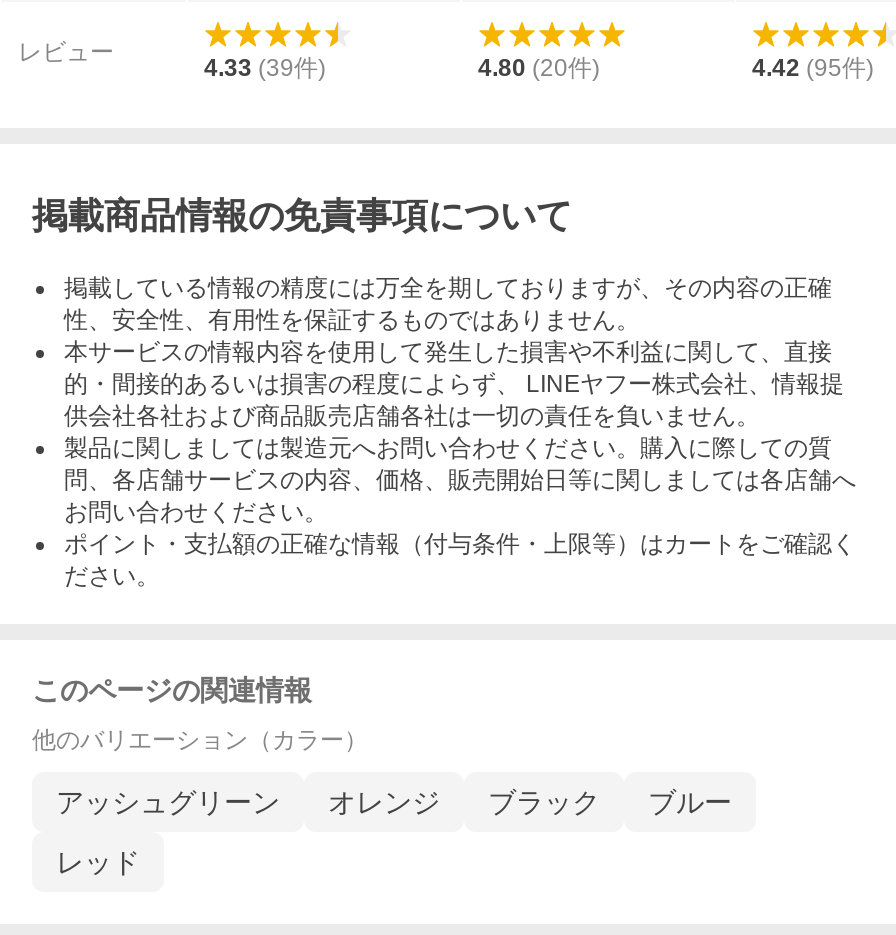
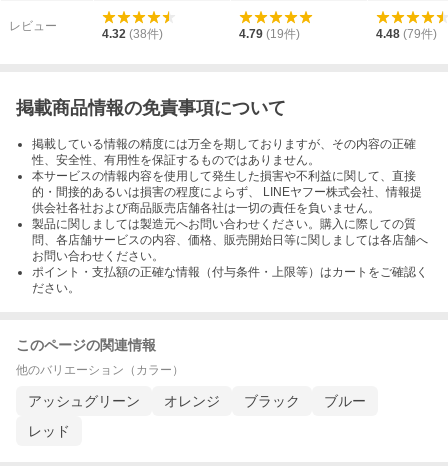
- 4.33 (39件)
+ 4.32 (38件)

- 4.80 (20件)
+ 4.79 (19件)

- 4.42 (95件)
+ 4.48 (79件)
